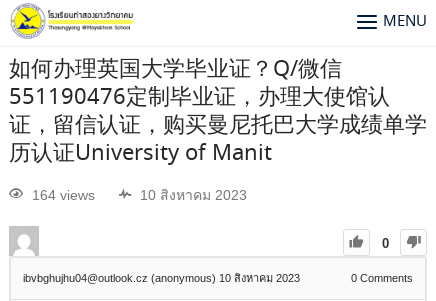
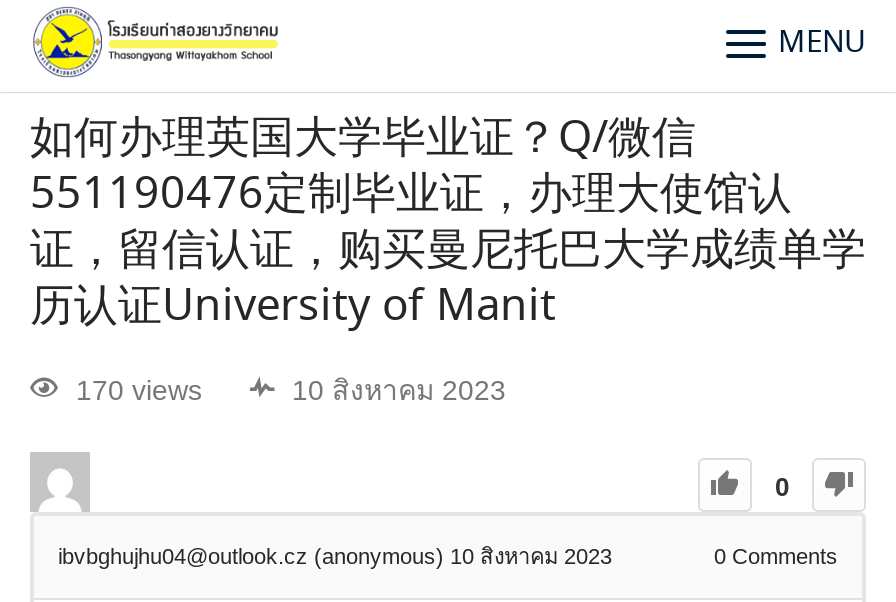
- 164 views
+ 170 views
